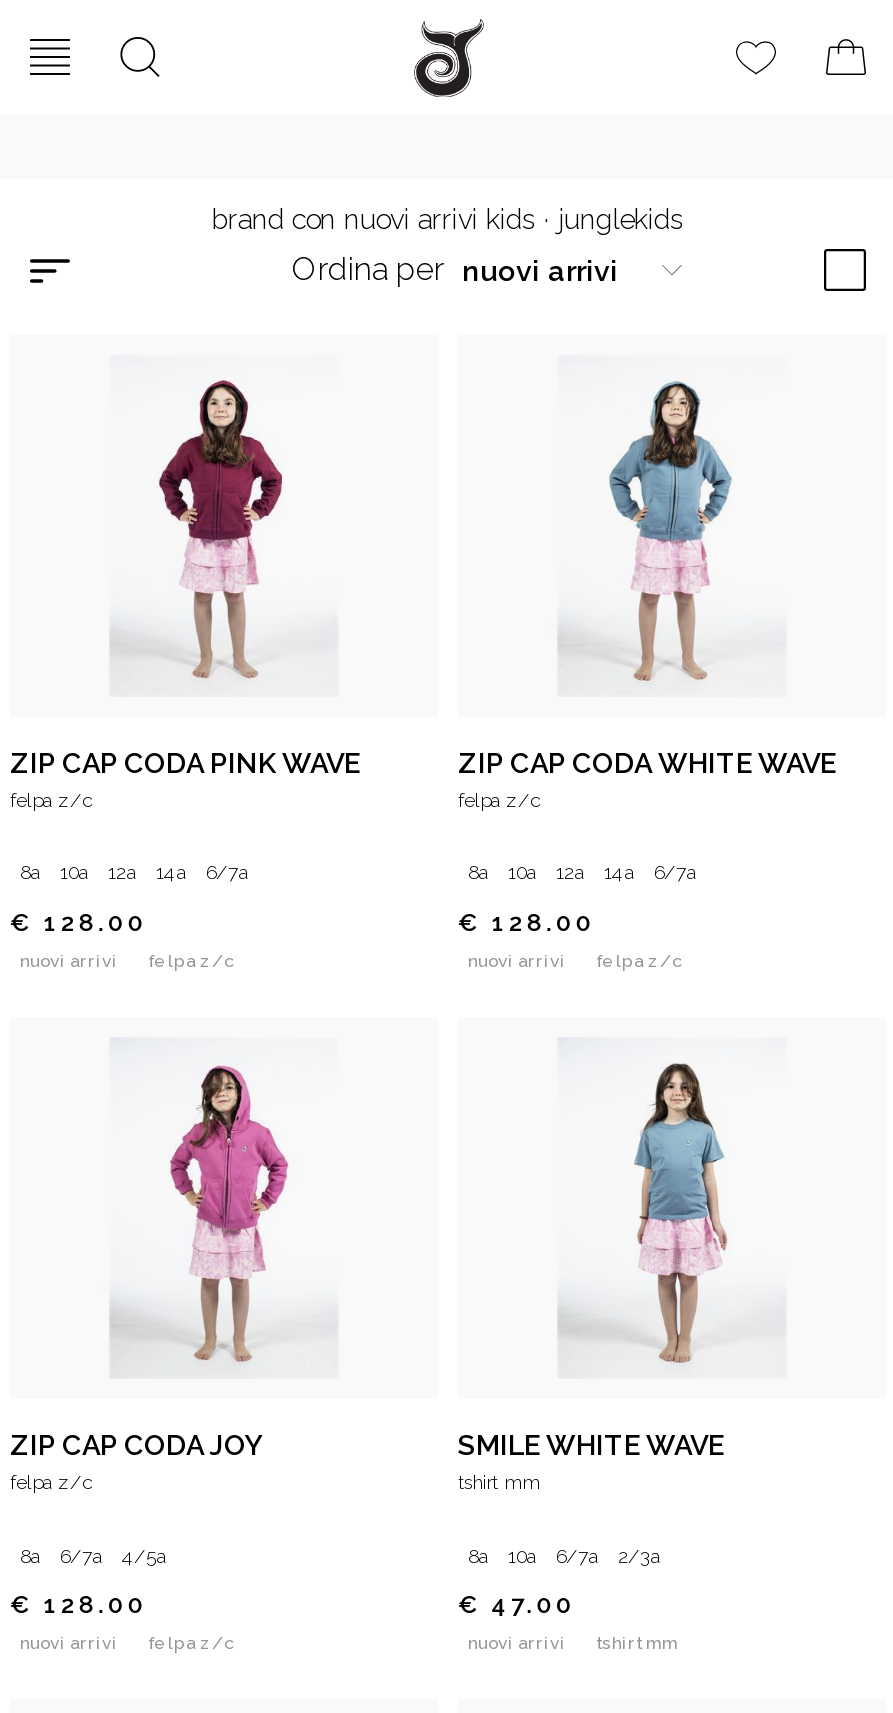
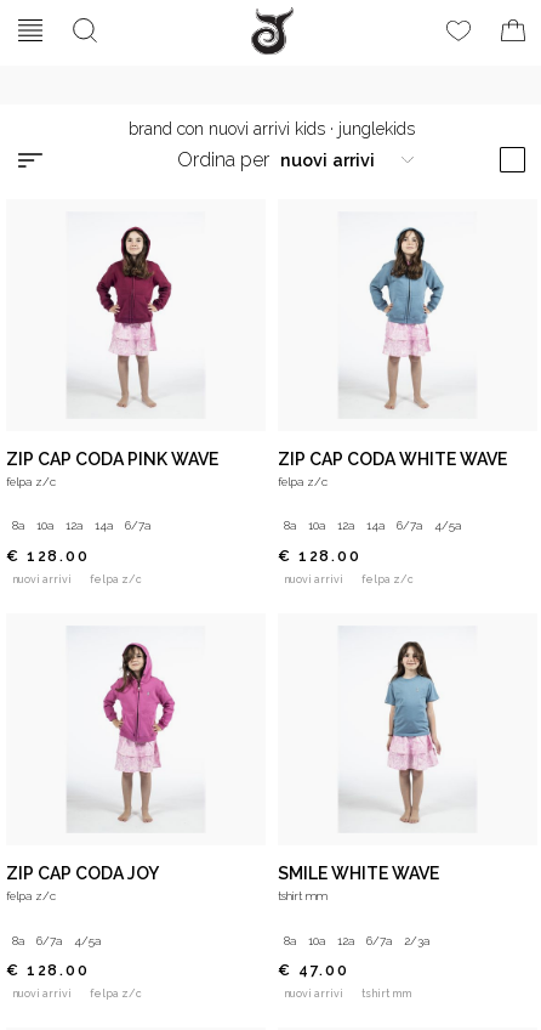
+ 4/5a

+ 12a
